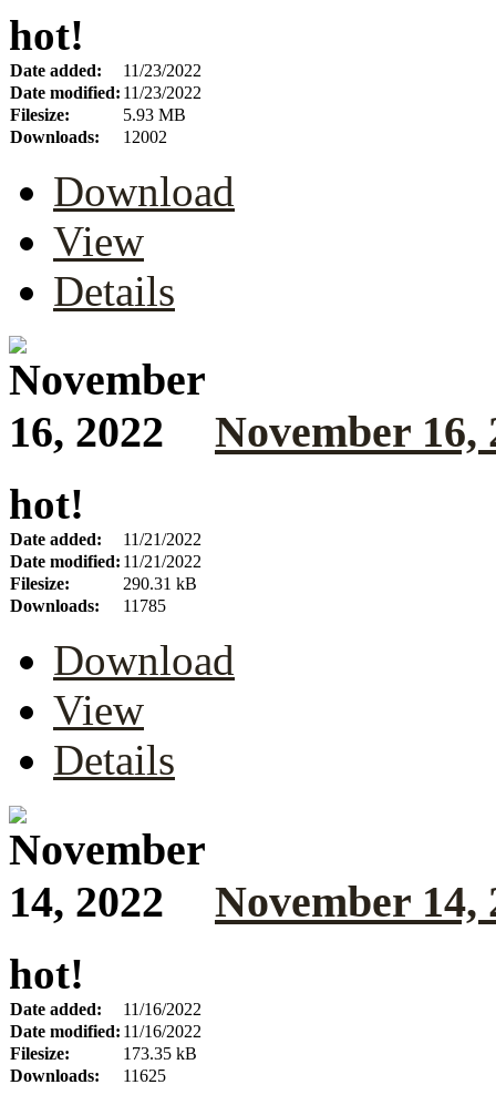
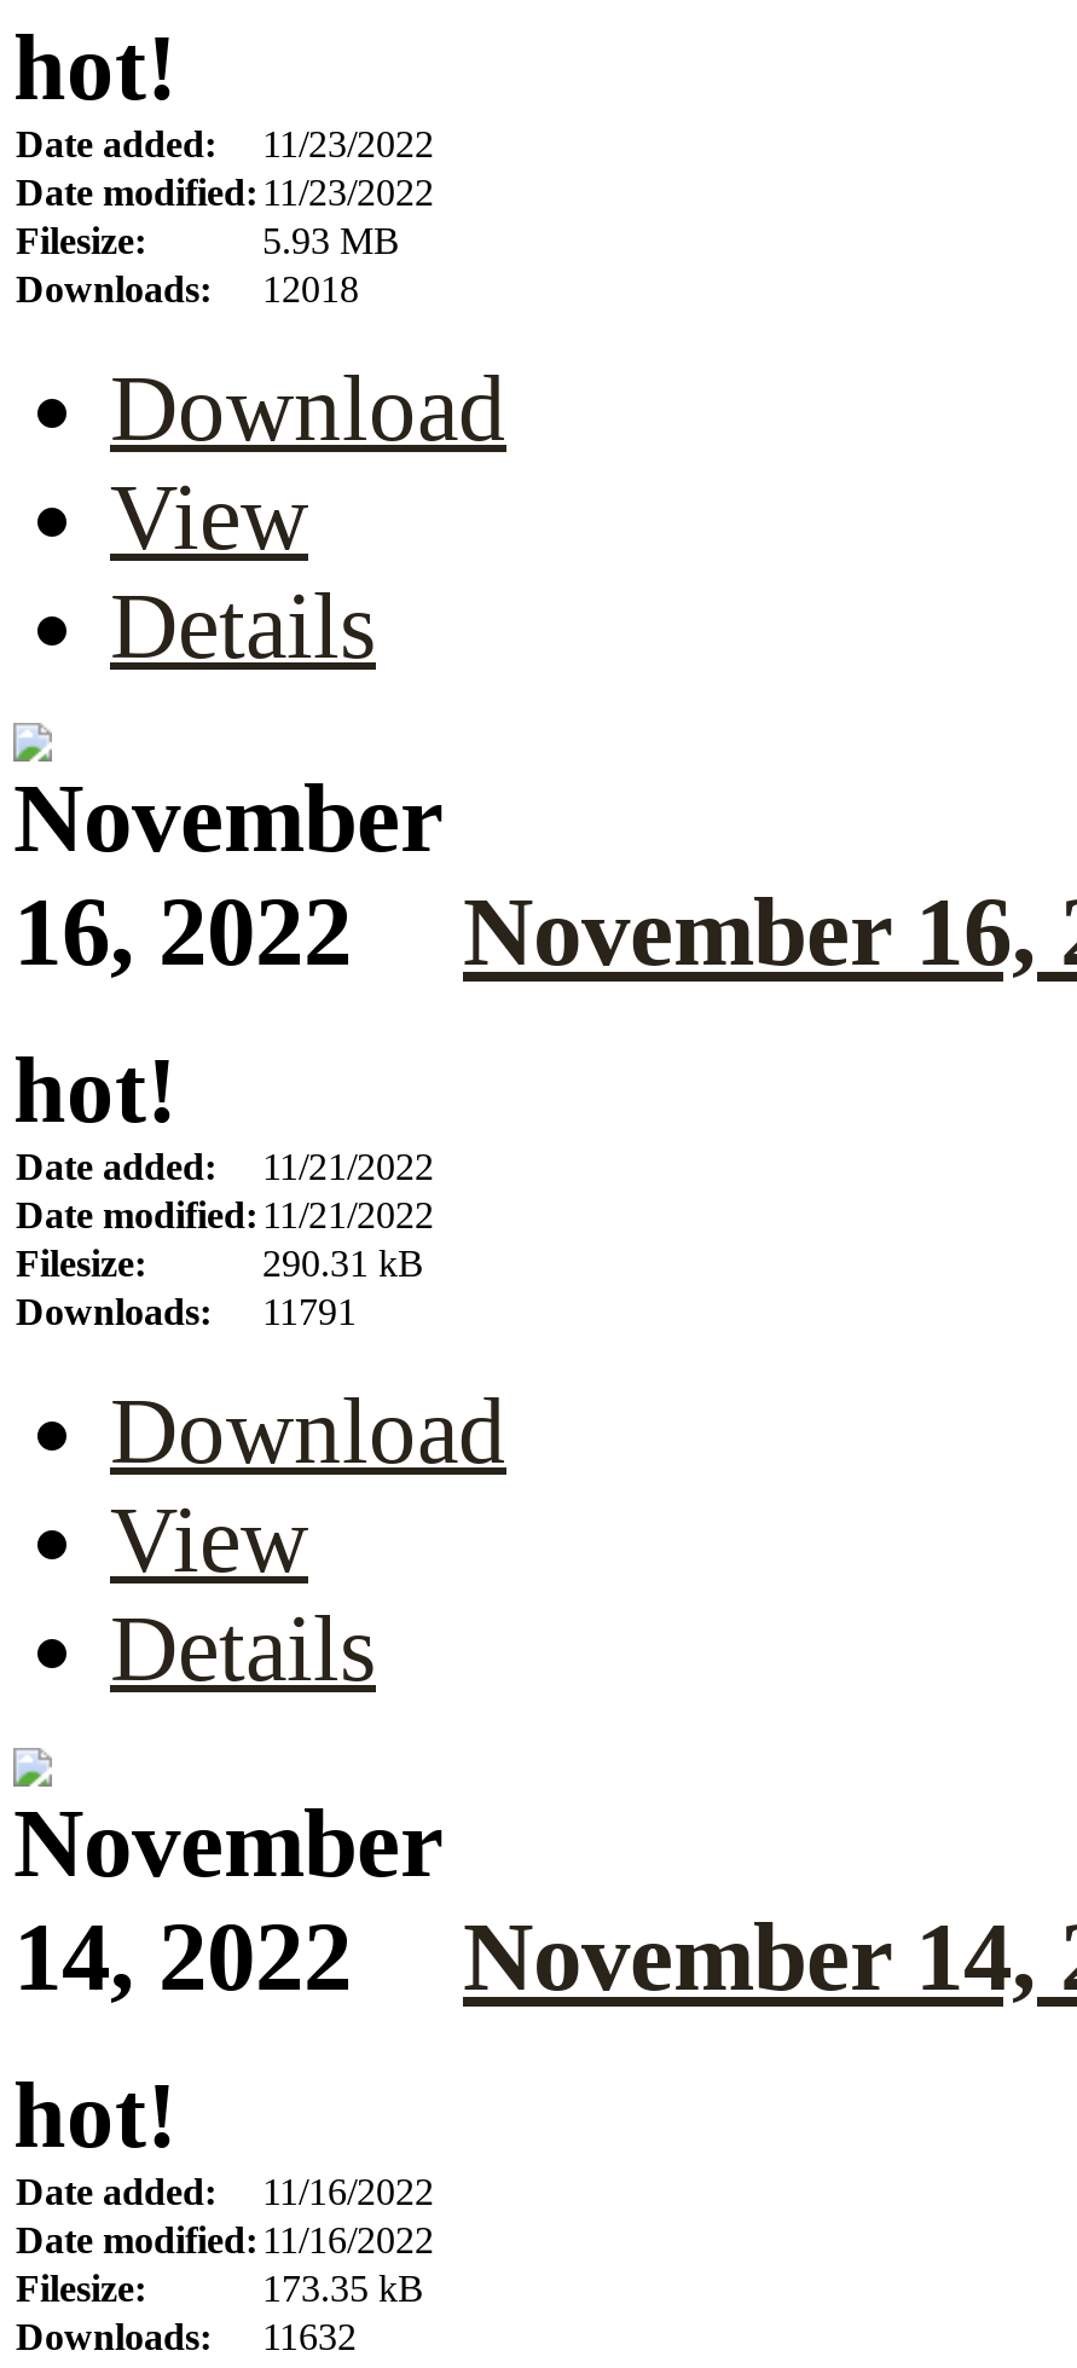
- Downloads: 12002
+ Downloads: 12018

- Downloads: 11785
+ Downloads: 11791

- Downloads: 11625
+ Downloads: 11632
